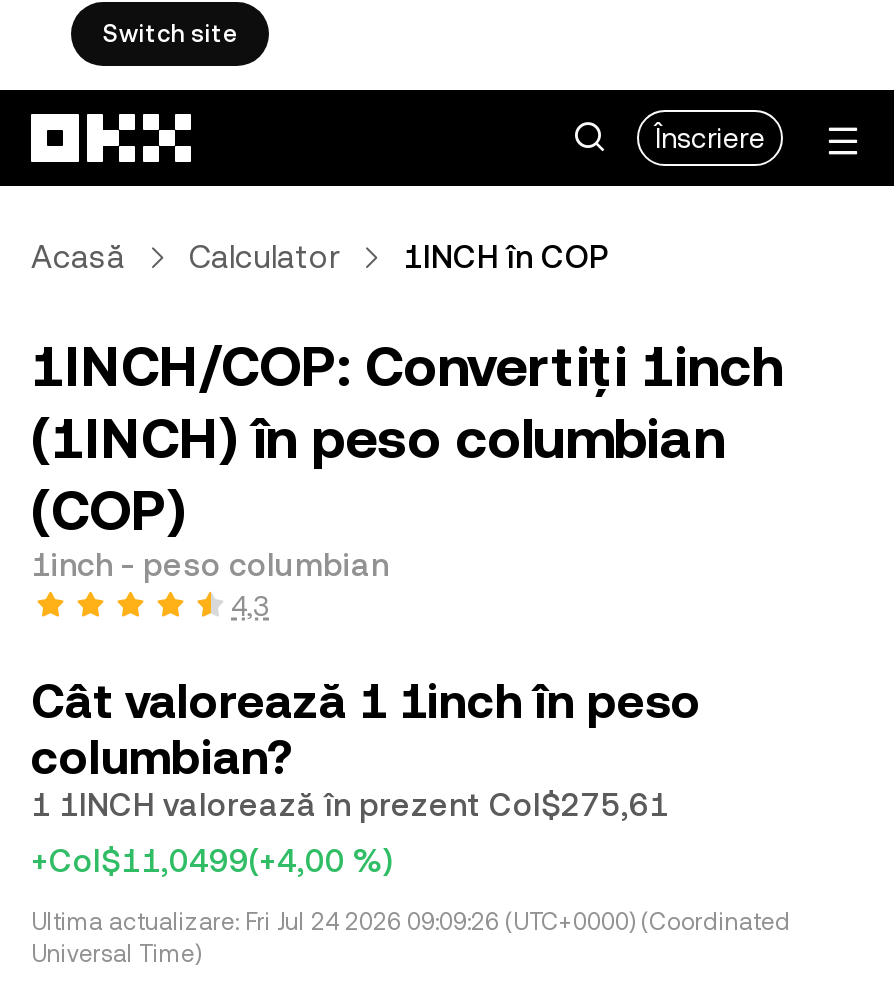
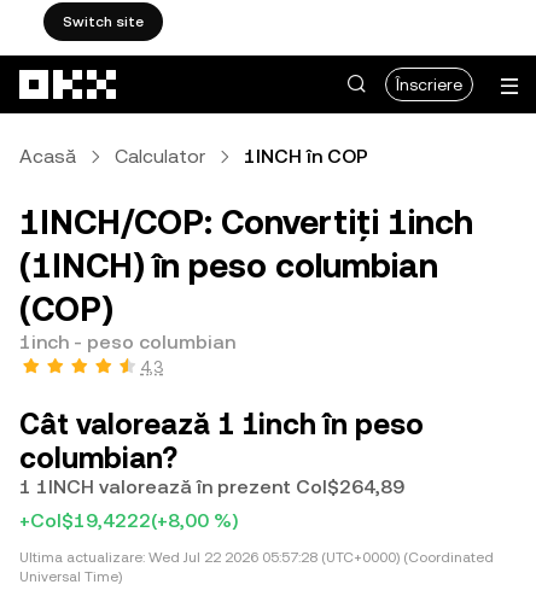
- 1 1INCH valorează în prezent Col$275,61
+ 1 1INCH valorează în prezent Col$264,89

- +Col$11,0499(+4,00 %)
+ +Col$19,4222(+8,00 %)

- Ultima actualizare: Fri Jul 24 2026 09:09:26 (UTC+0000) (Coordinated
+ Ultima actualizare: Wed Jul 22 2026 05:57:28 (UTC+0000) (Coordinated
